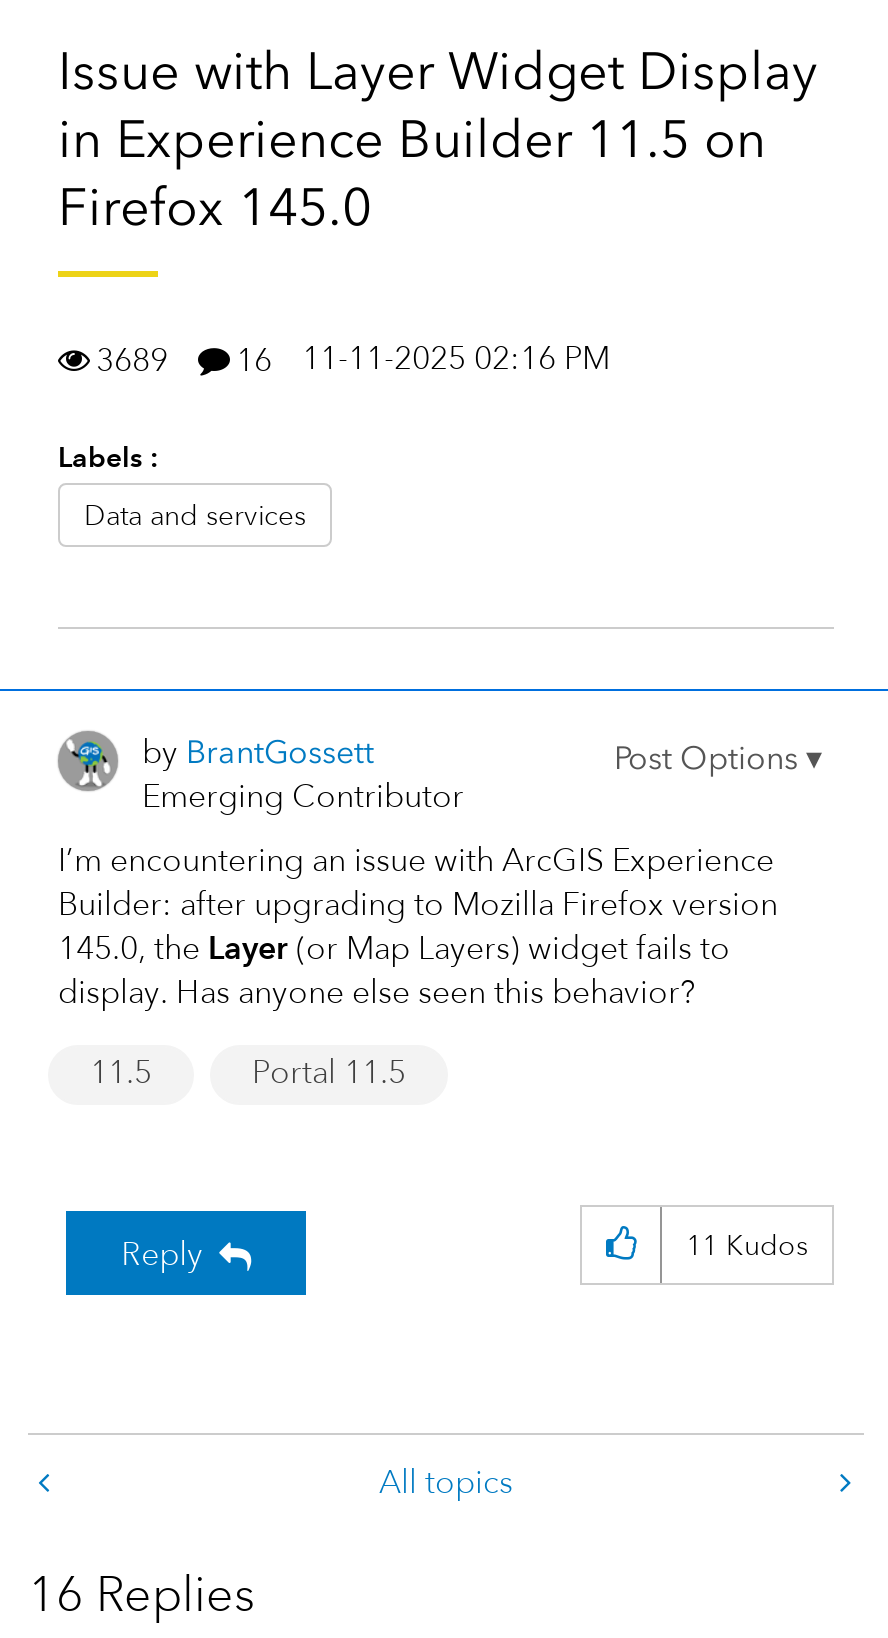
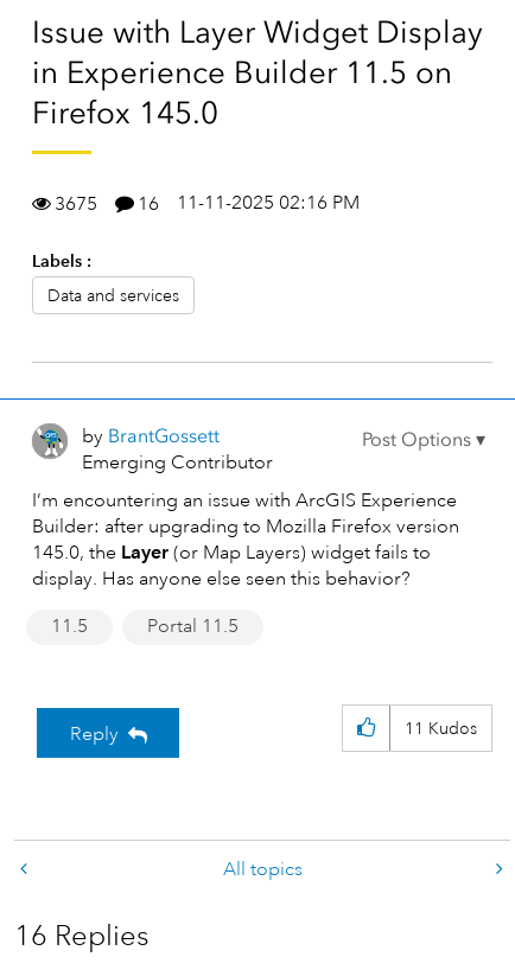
- 3689 16 11-11-2025 02:16 PM
+ 3675 16 11-11-2025 02:16 PM
